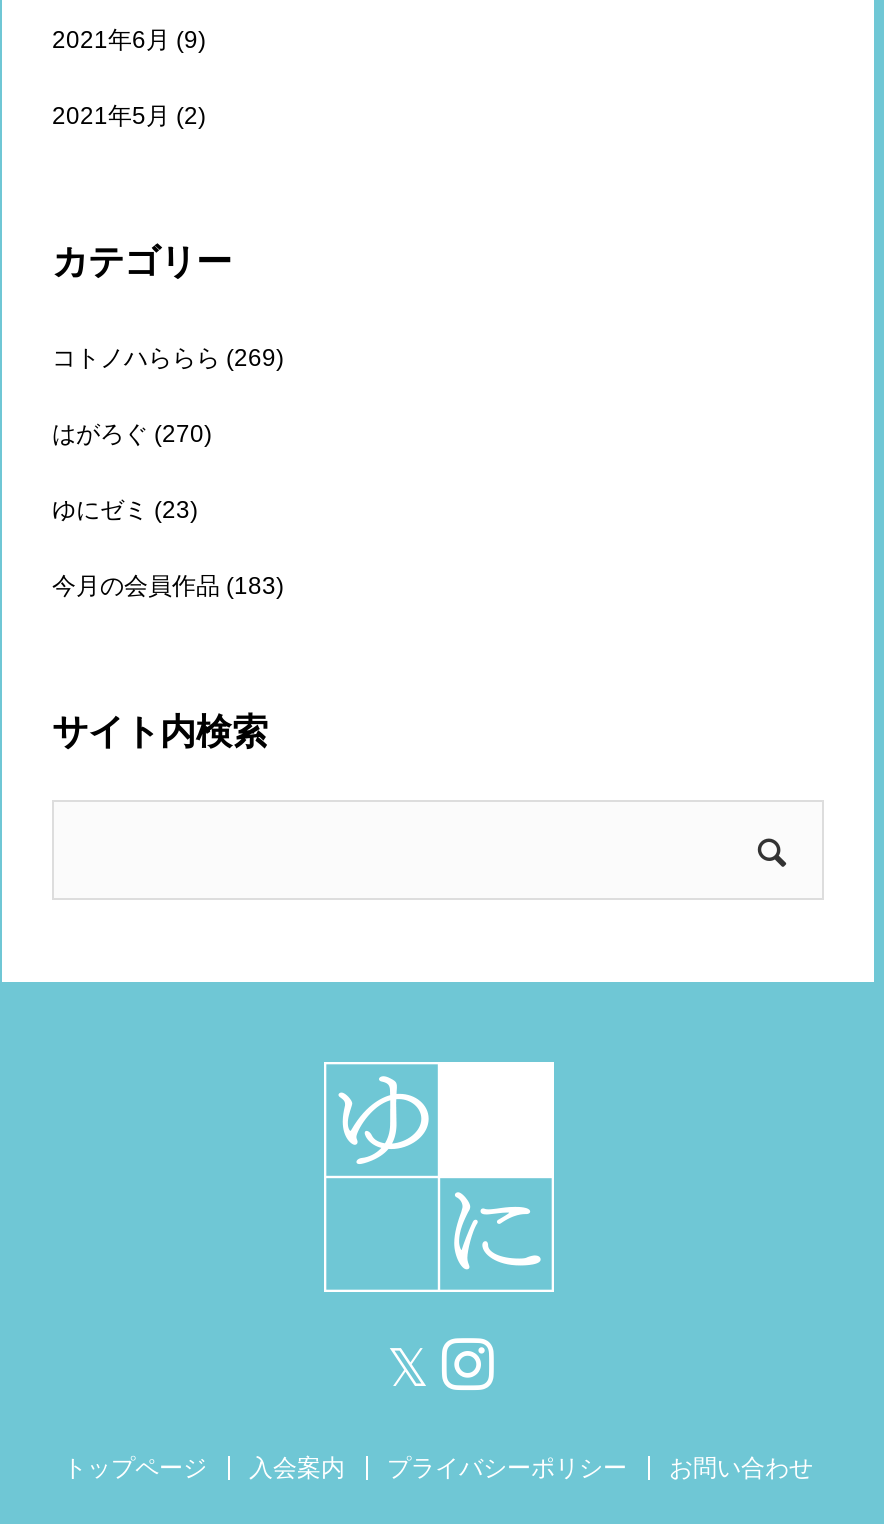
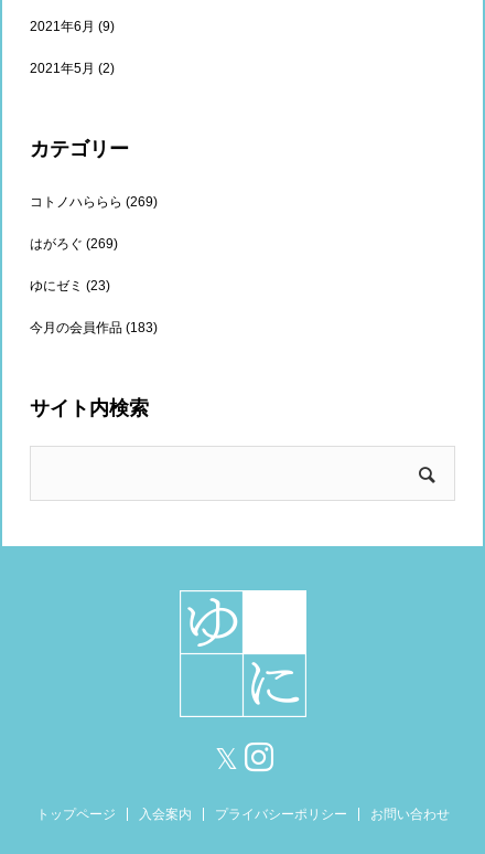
- はがろぐ(270)
+ はがろぐ(269)
